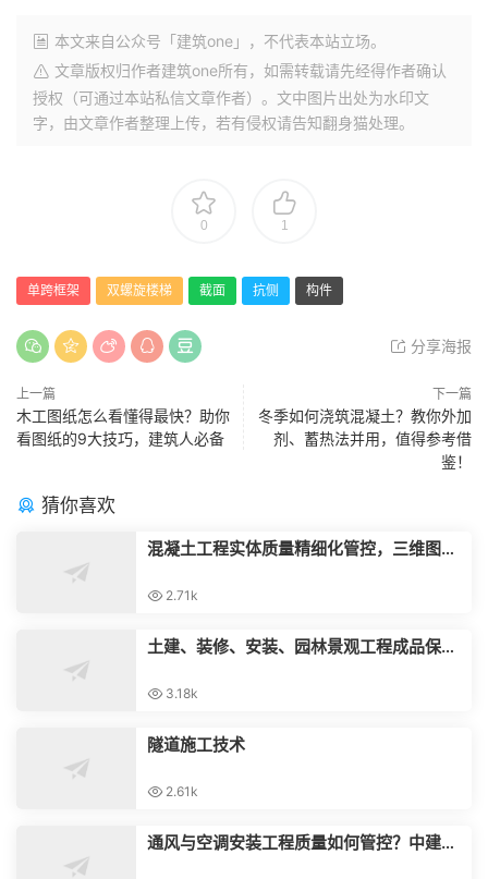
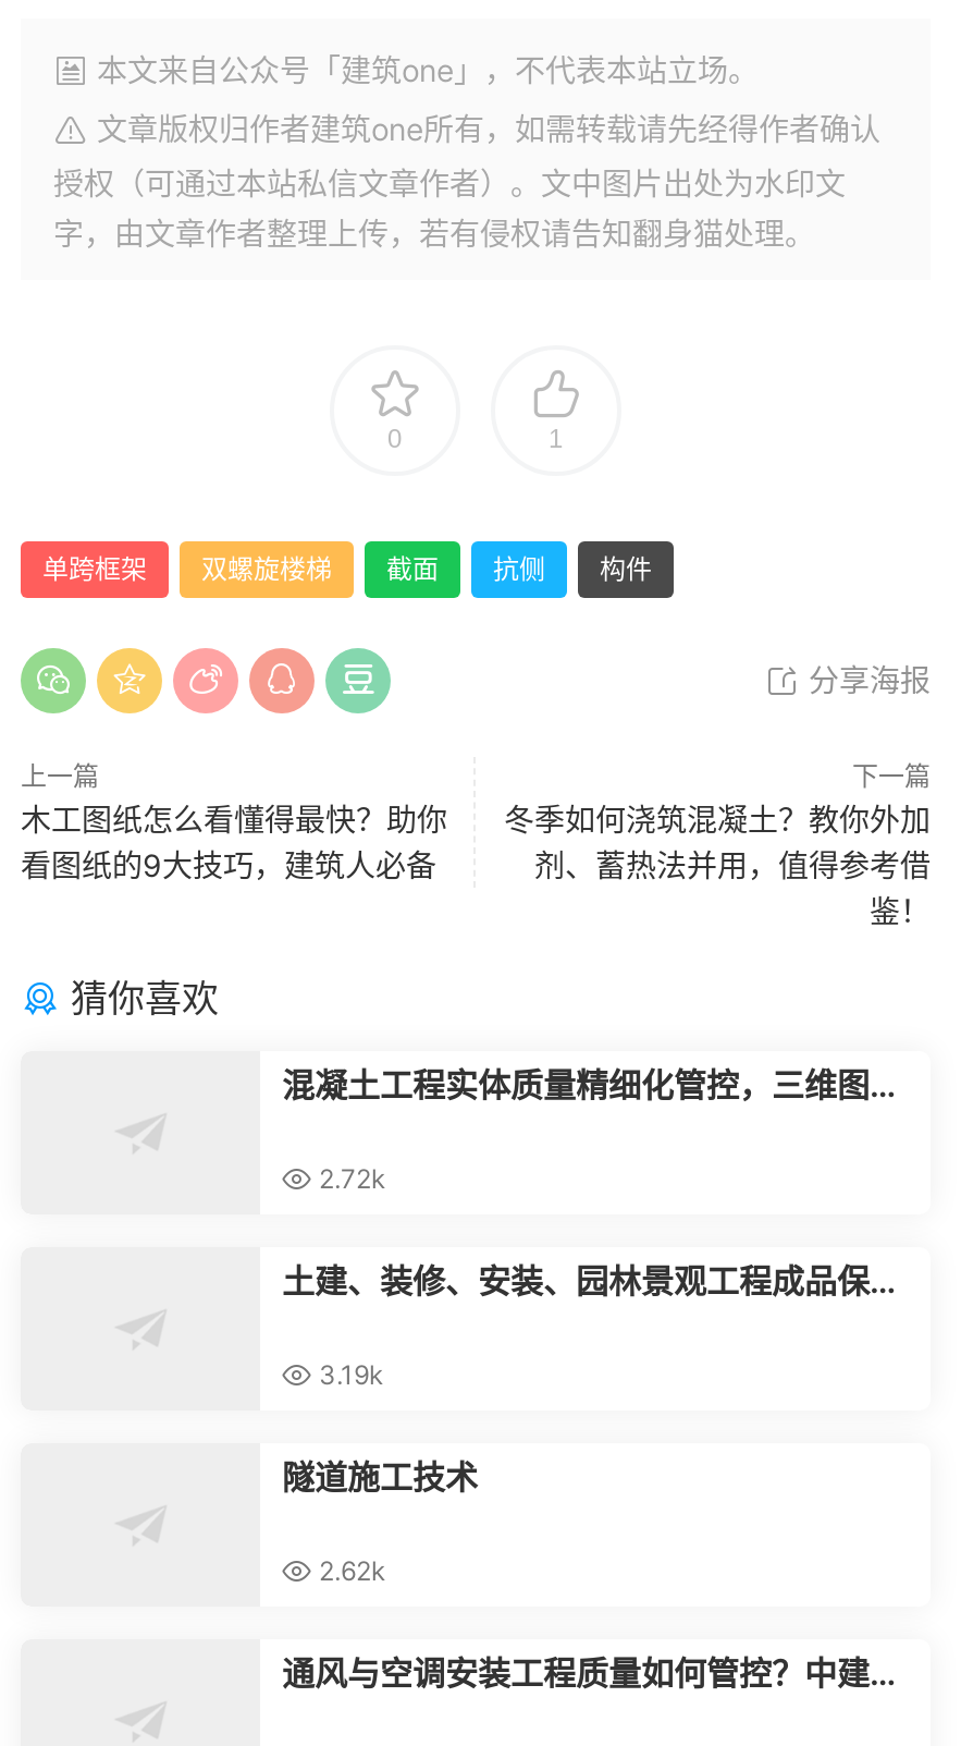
- 2.71k
+ 2.72k

- 3.18k
+ 3.19k

- 2.61k
+ 2.62k
